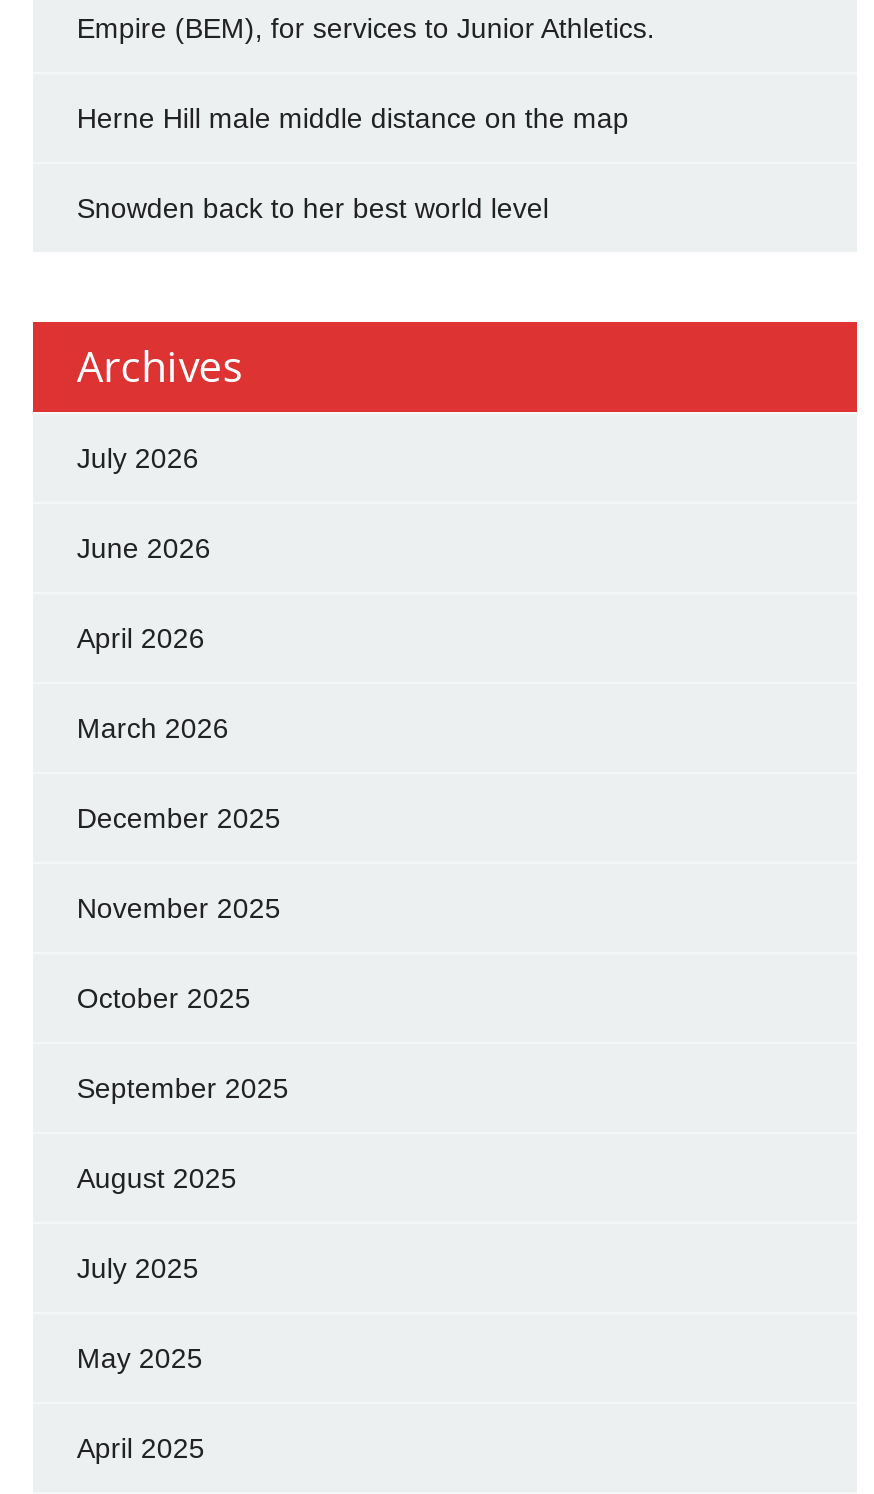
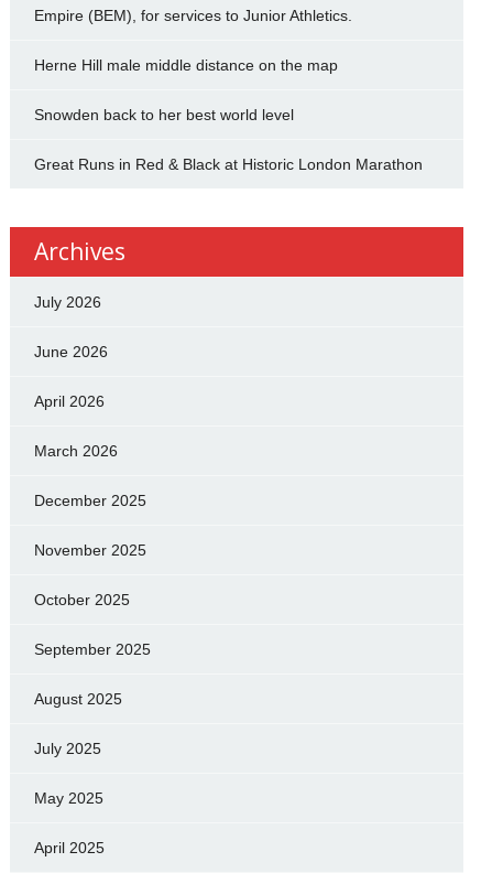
+ Great Runs in Red & Black at Historic London Marathon
